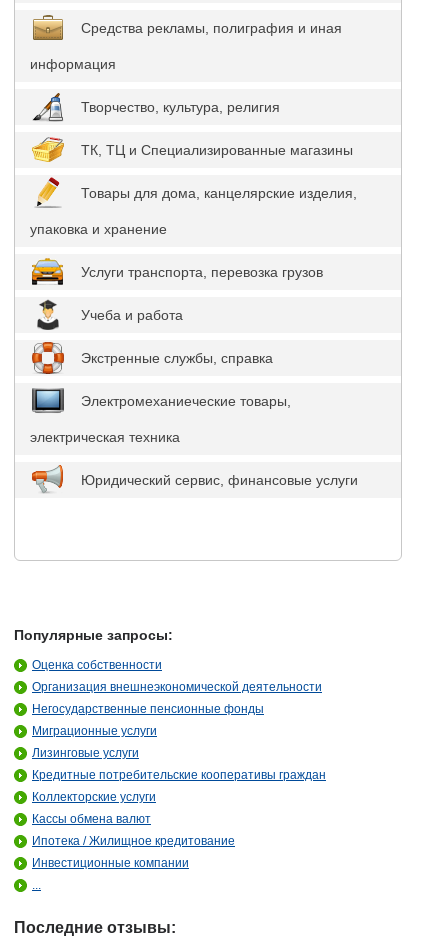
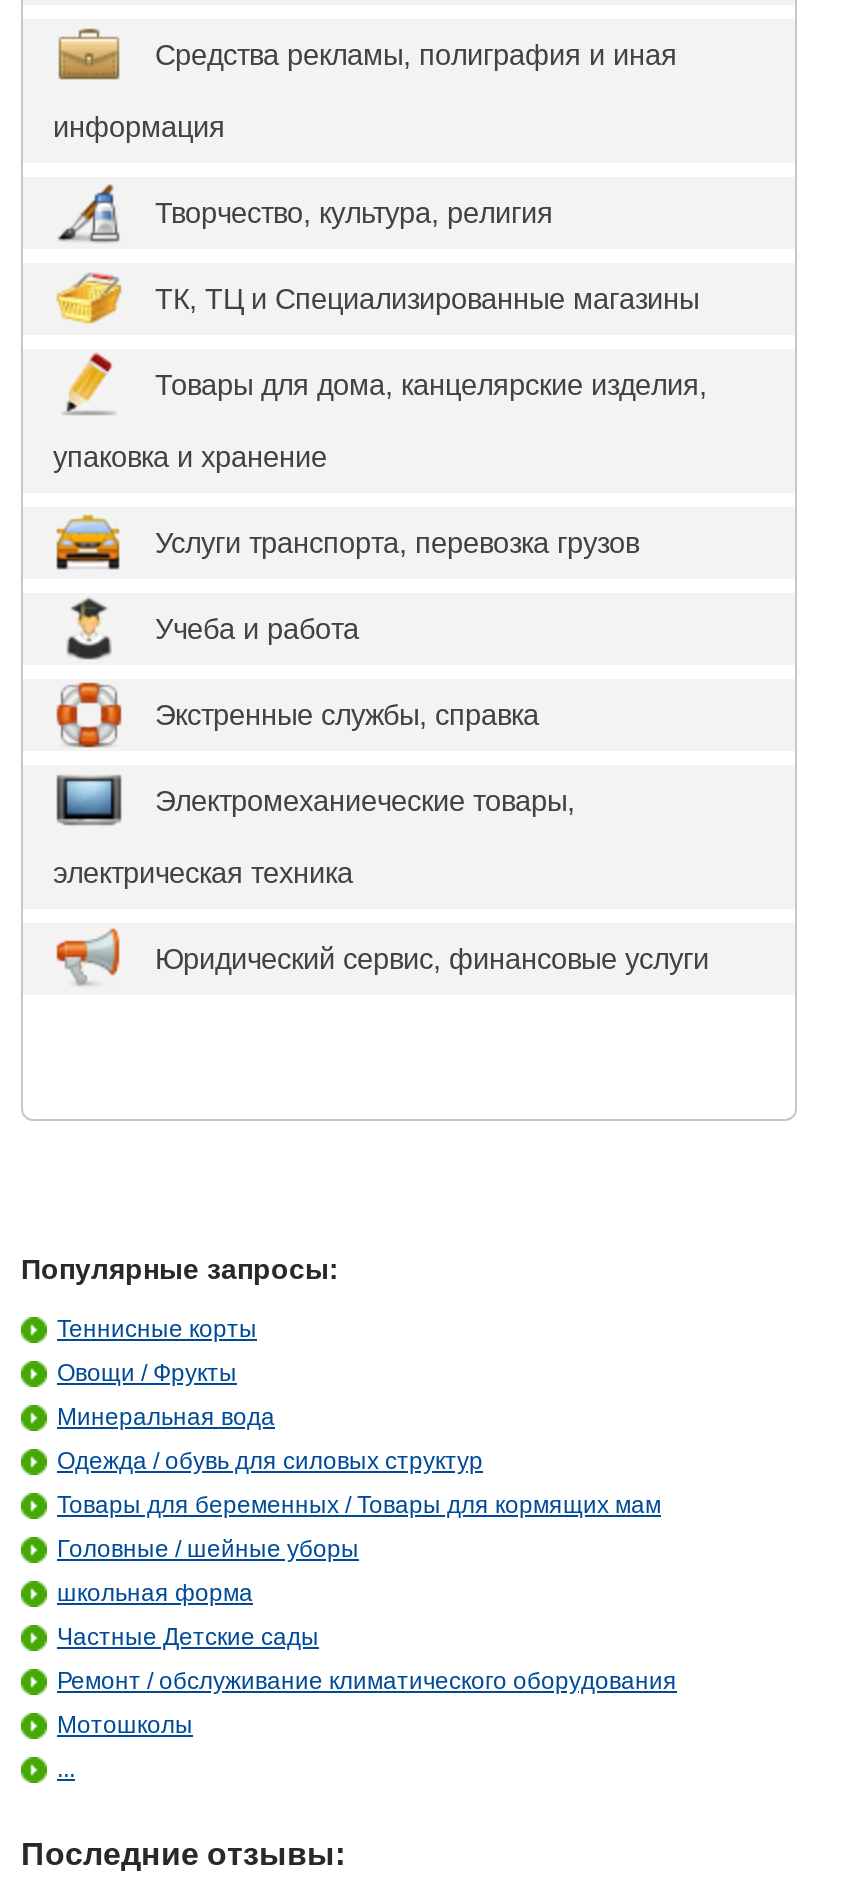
- Оценка собственности
+ Теннисные корты

- Организация внешнеэкономической деятельности
+ Овощи / Фрукты

- Негосударственные пенсионные фонды
+ Минеральная вода

- Миграционные услуги
+ Одежда / обувь для силовых структур

- Лизинговые услуги
+ Товары для беременных / Товары для кормящих мам

- Кредитные потребительские кооперативы граждан
+ Головные / шейные уборы

- Коллекторские услуги
+ школьная форма

- Кассы обмена валют
+ Частные Детские сады

- Ипотека / Жилищное кредитование
+ Ремонт / обслуживание климатического оборудования

- Инвестиционные компании
+ Мотошколы
